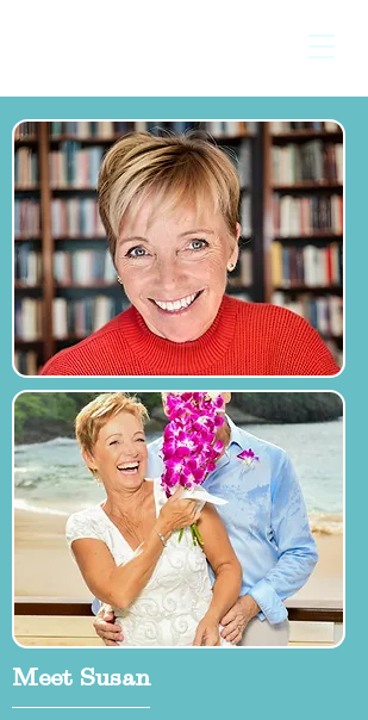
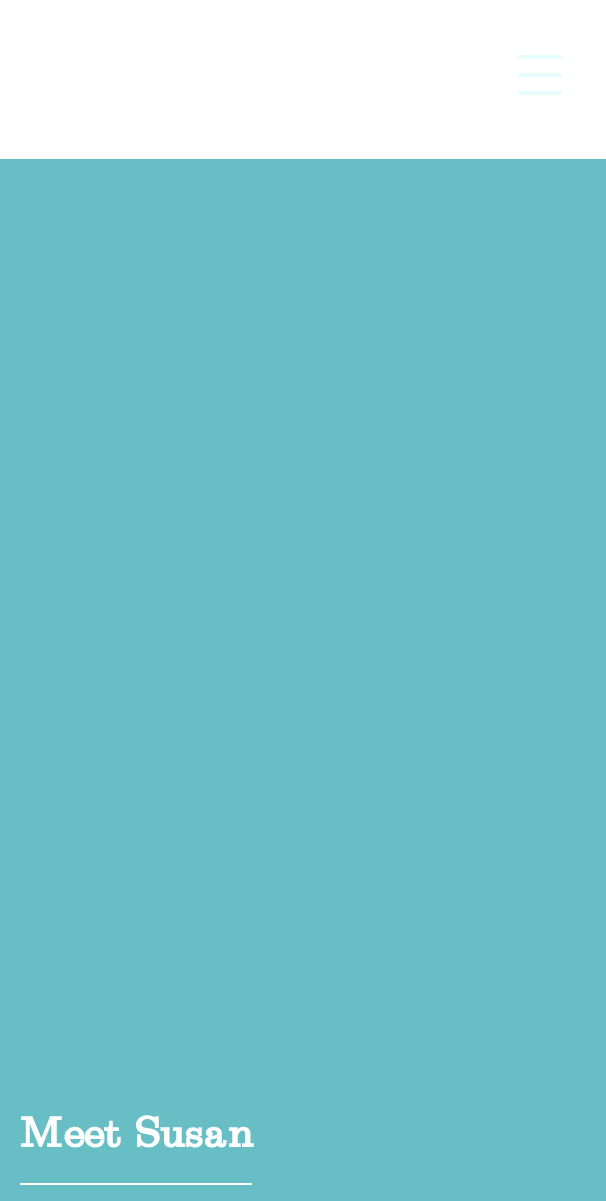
- [image]

- [image]
